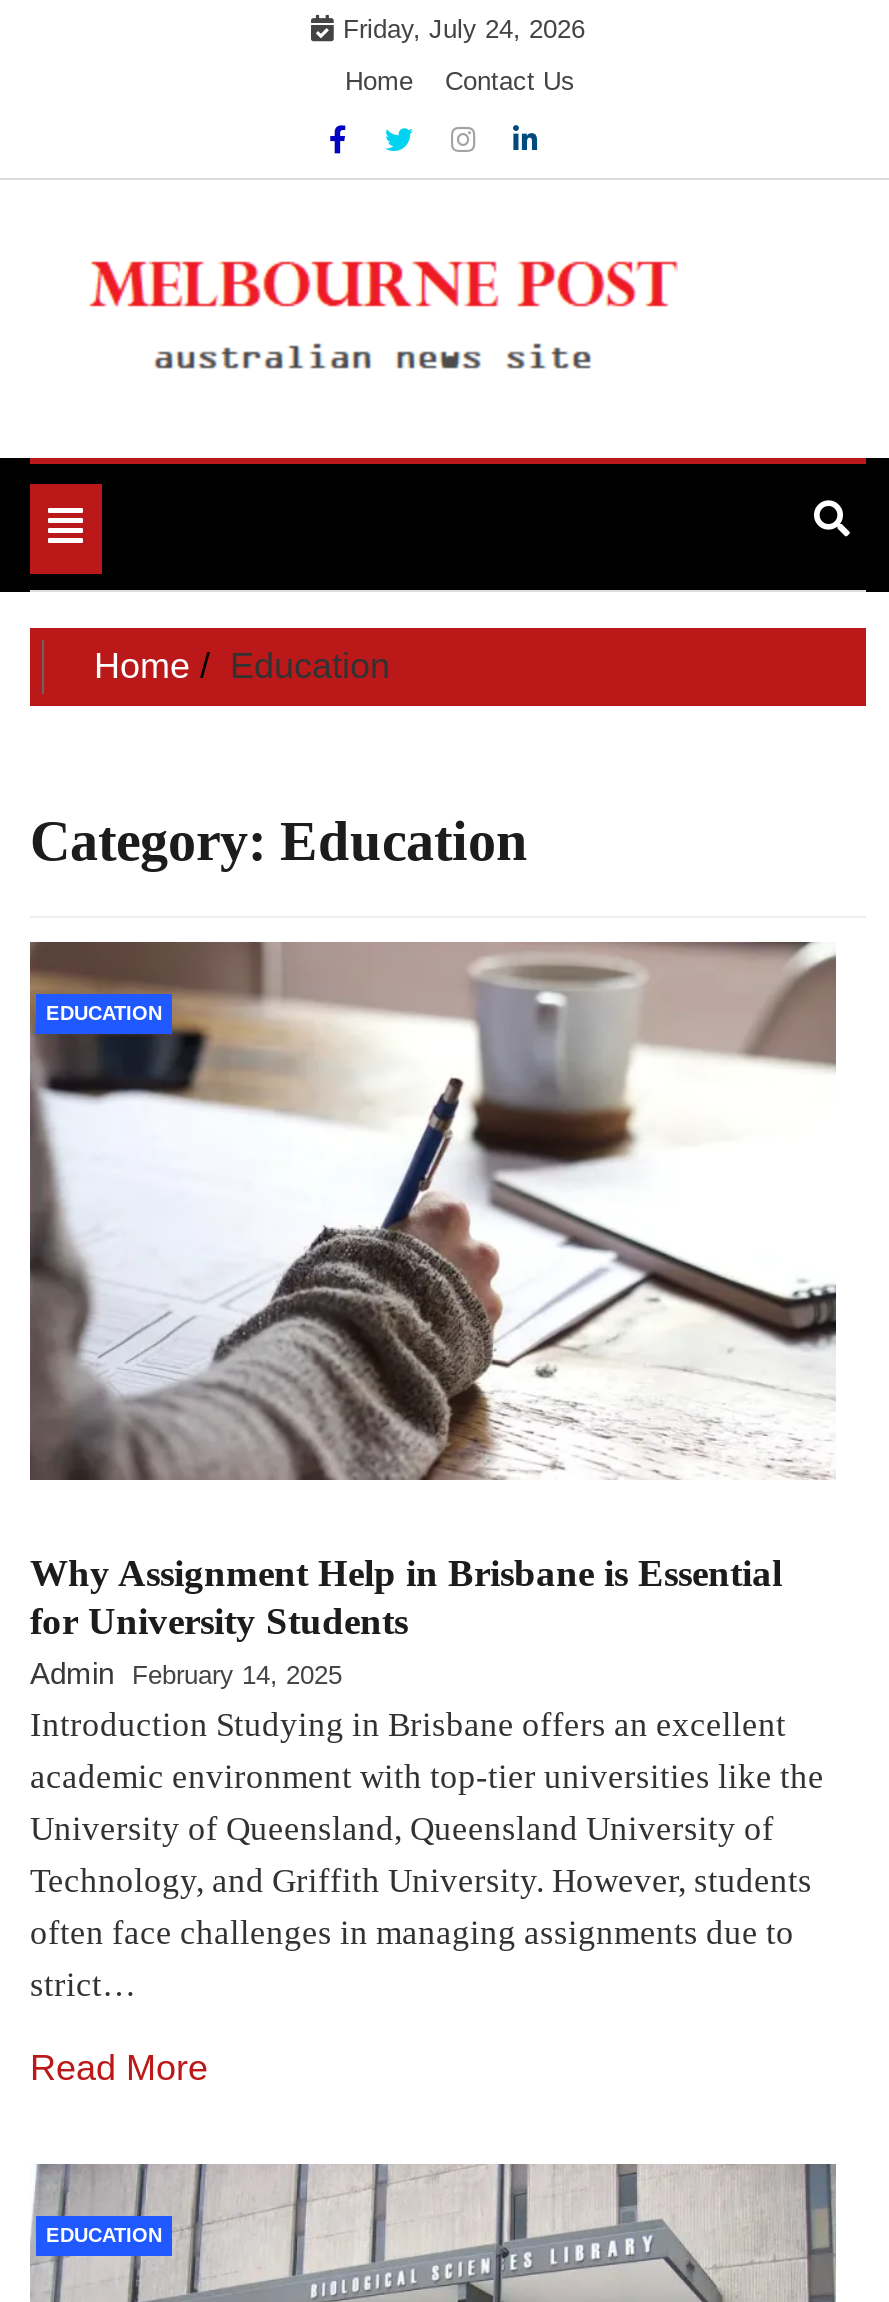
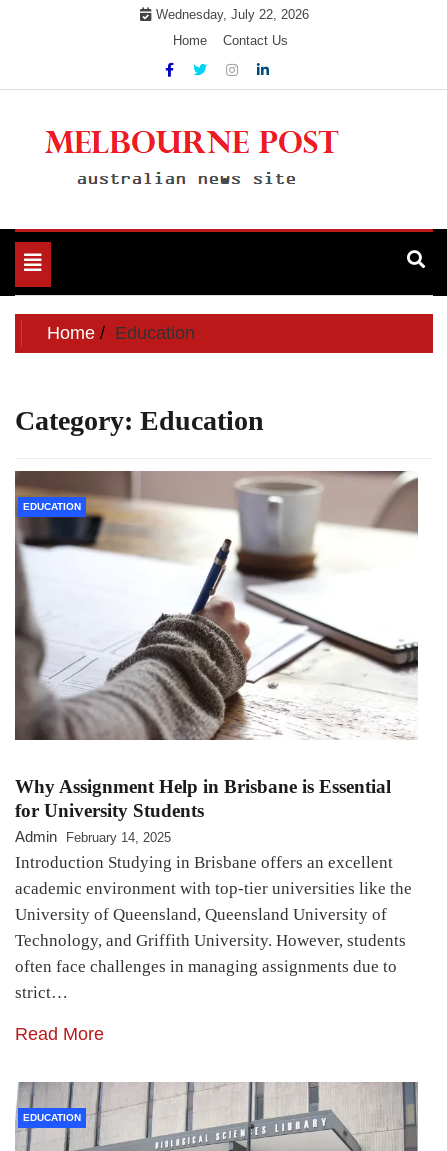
- Friday, July 24, 2026
+ Wednesday, July 22, 2026
